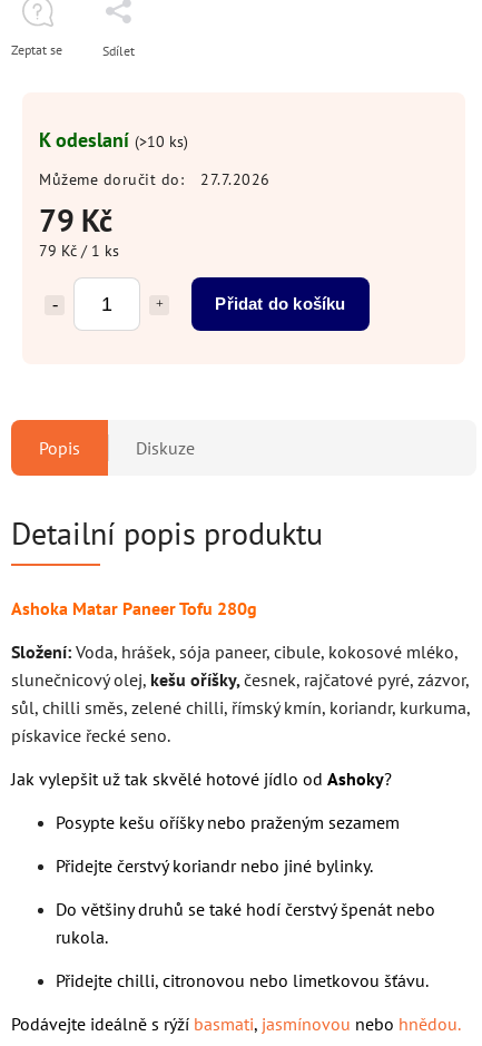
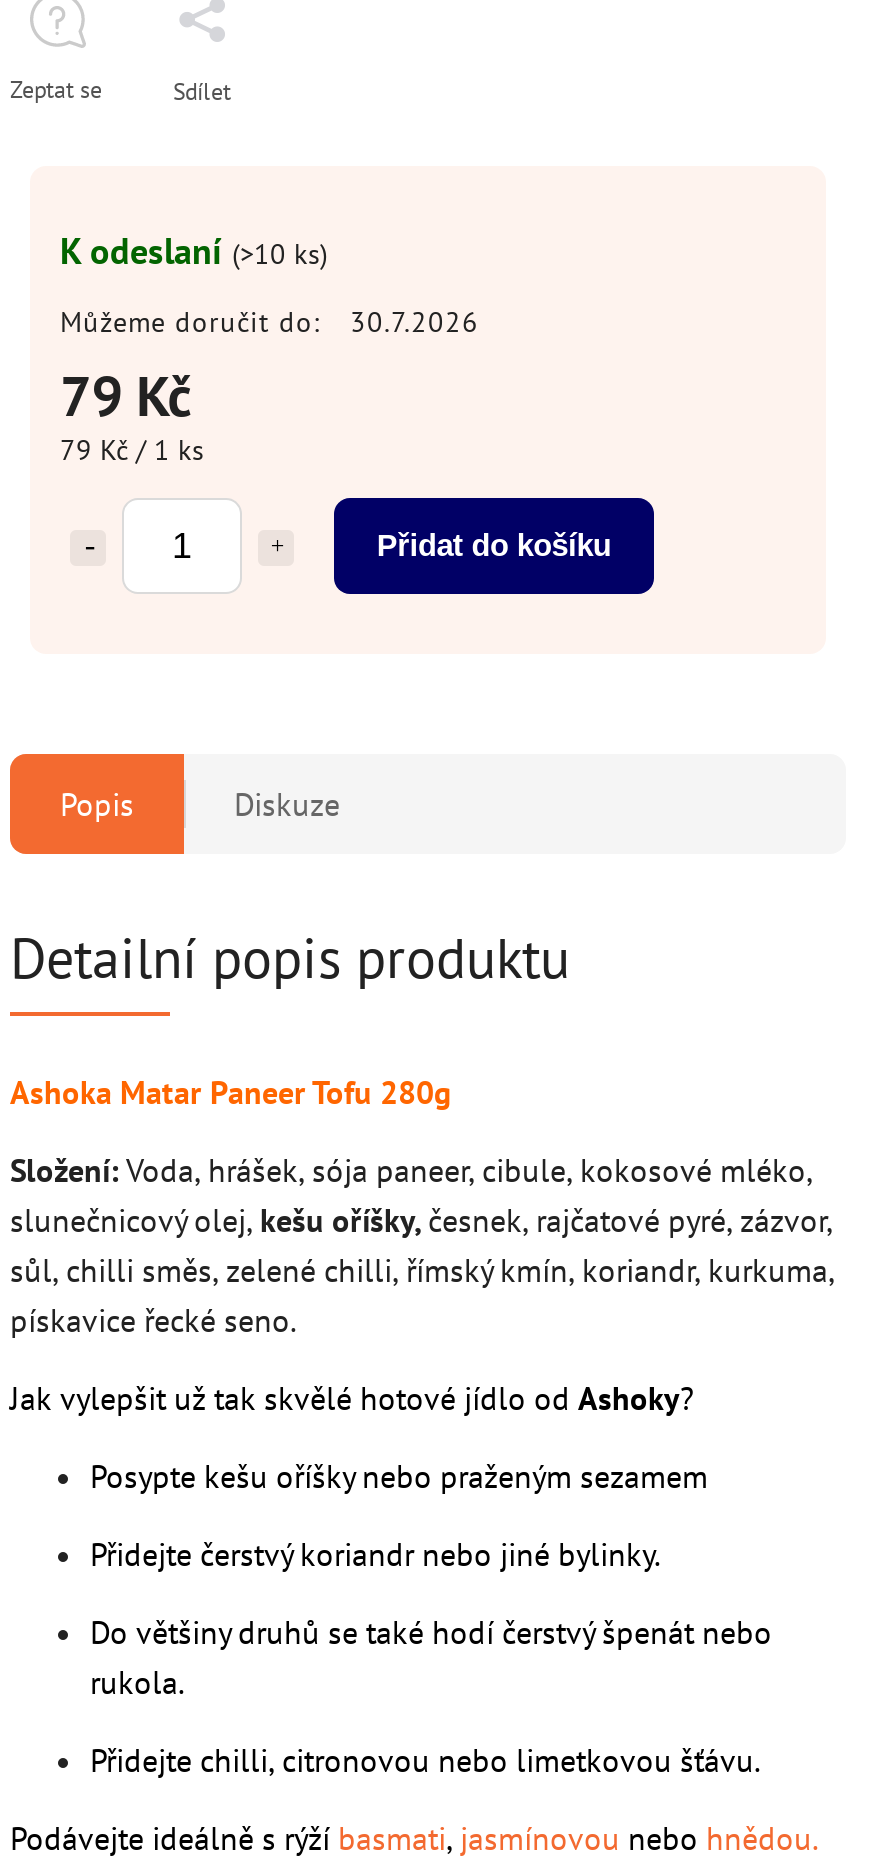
- Můžeme doručit do: 27.7.2026
+ Můžeme doručit do: 30.7.2026
